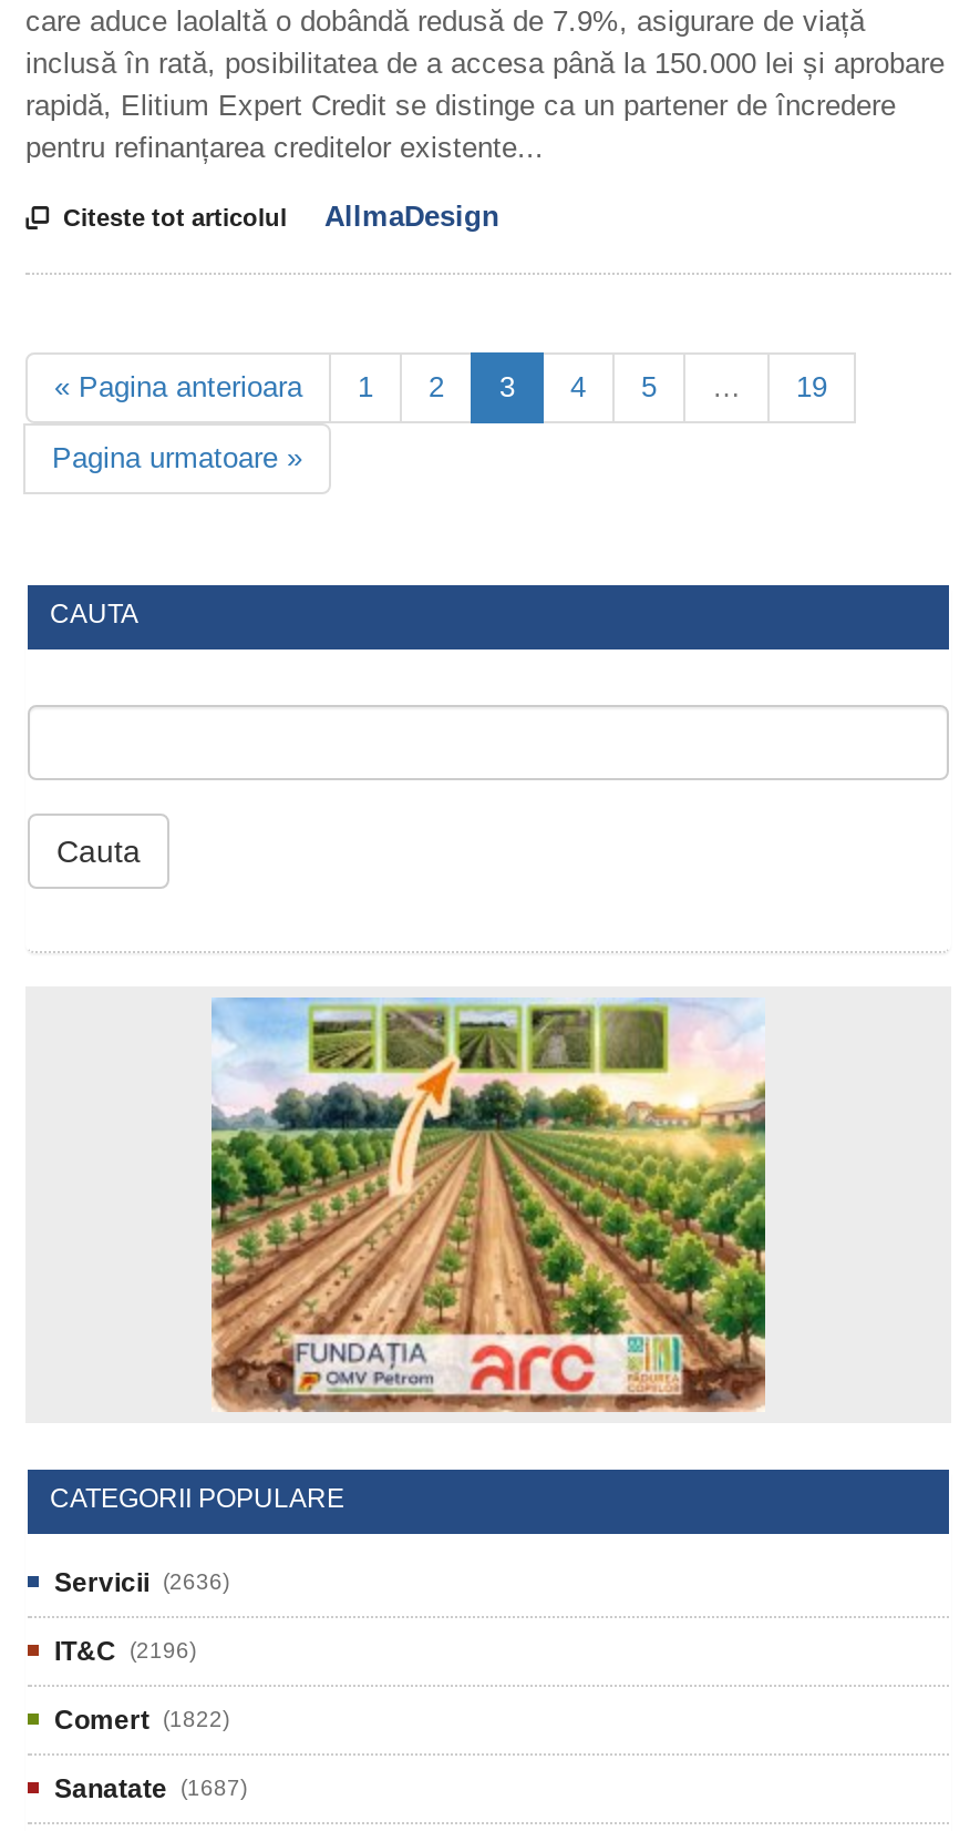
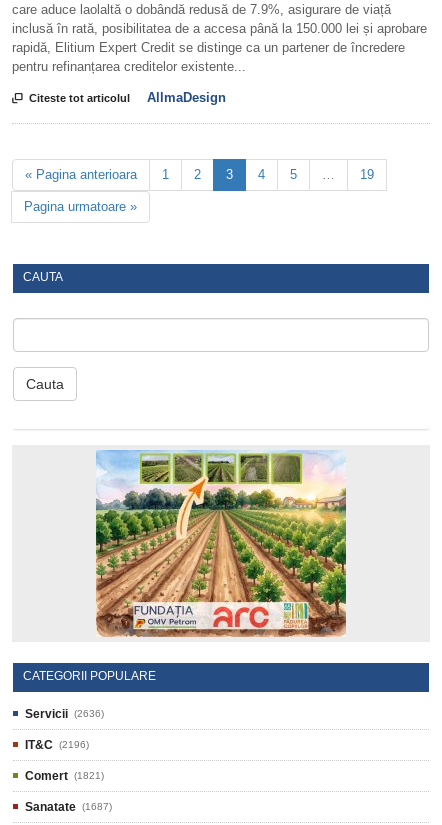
- Comert (1822)
+ Comert (1821)
